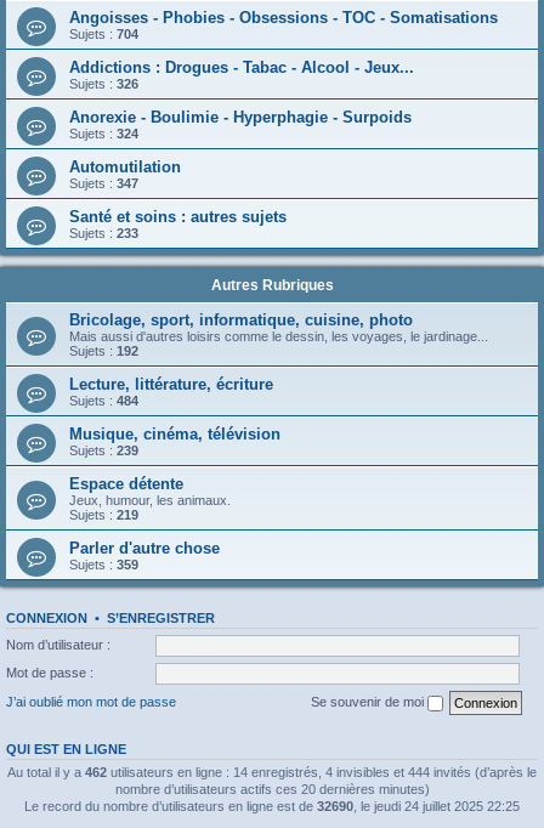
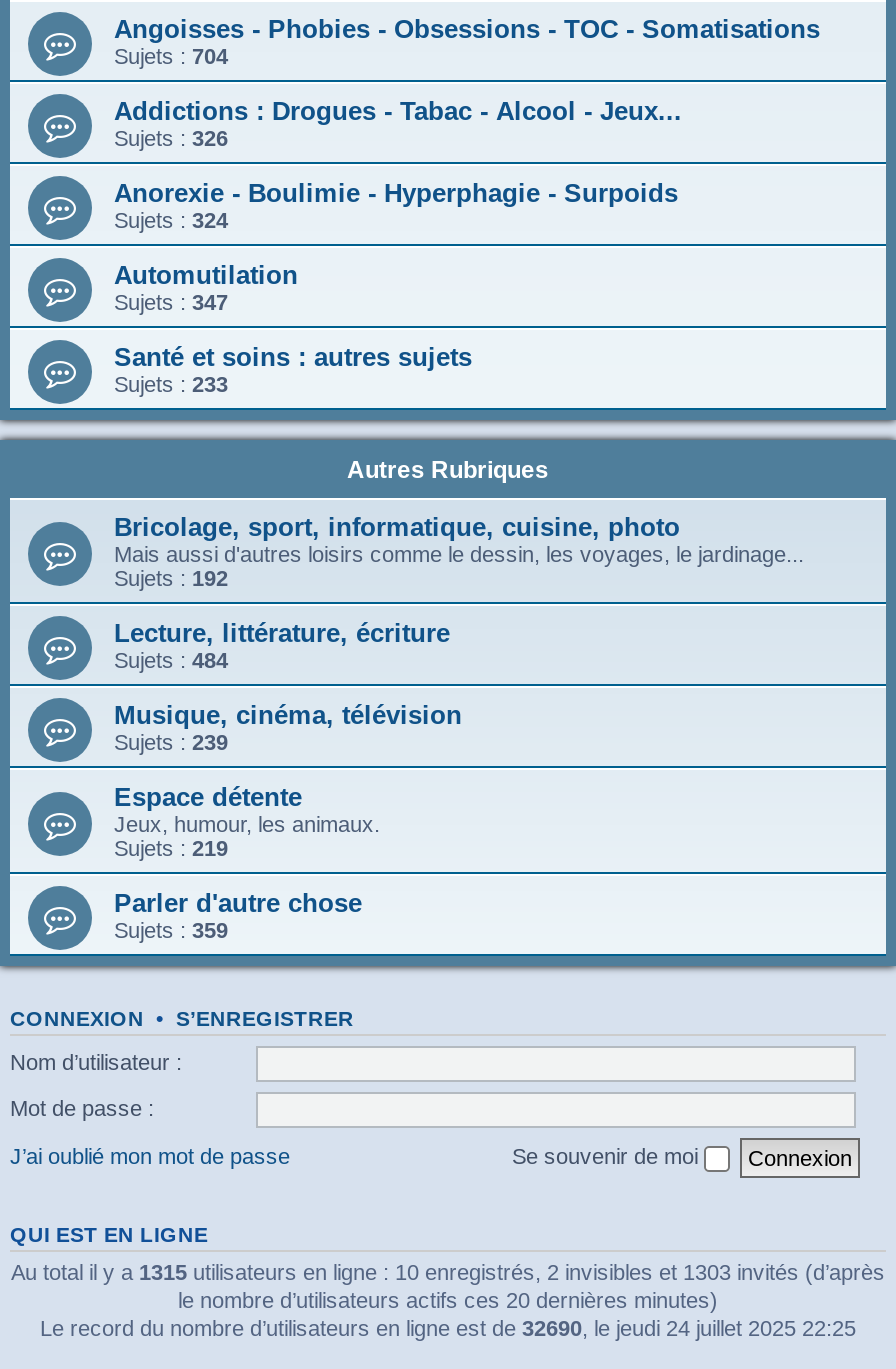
- Au total il y a 462 utilisateurs en ligne : 14 enregistrés, 4 invisibles et 444 invités (d’après le
- nombre d’utilisateurs actifs ces 20 dernières minutes)
+ Au total il y a 1315 utilisateurs en ligne : 10 enregistrés, 2 invisibles et 1303 invités (d’après
+ le nombre d’utilisateurs actifs ces 20 dernières minutes)
